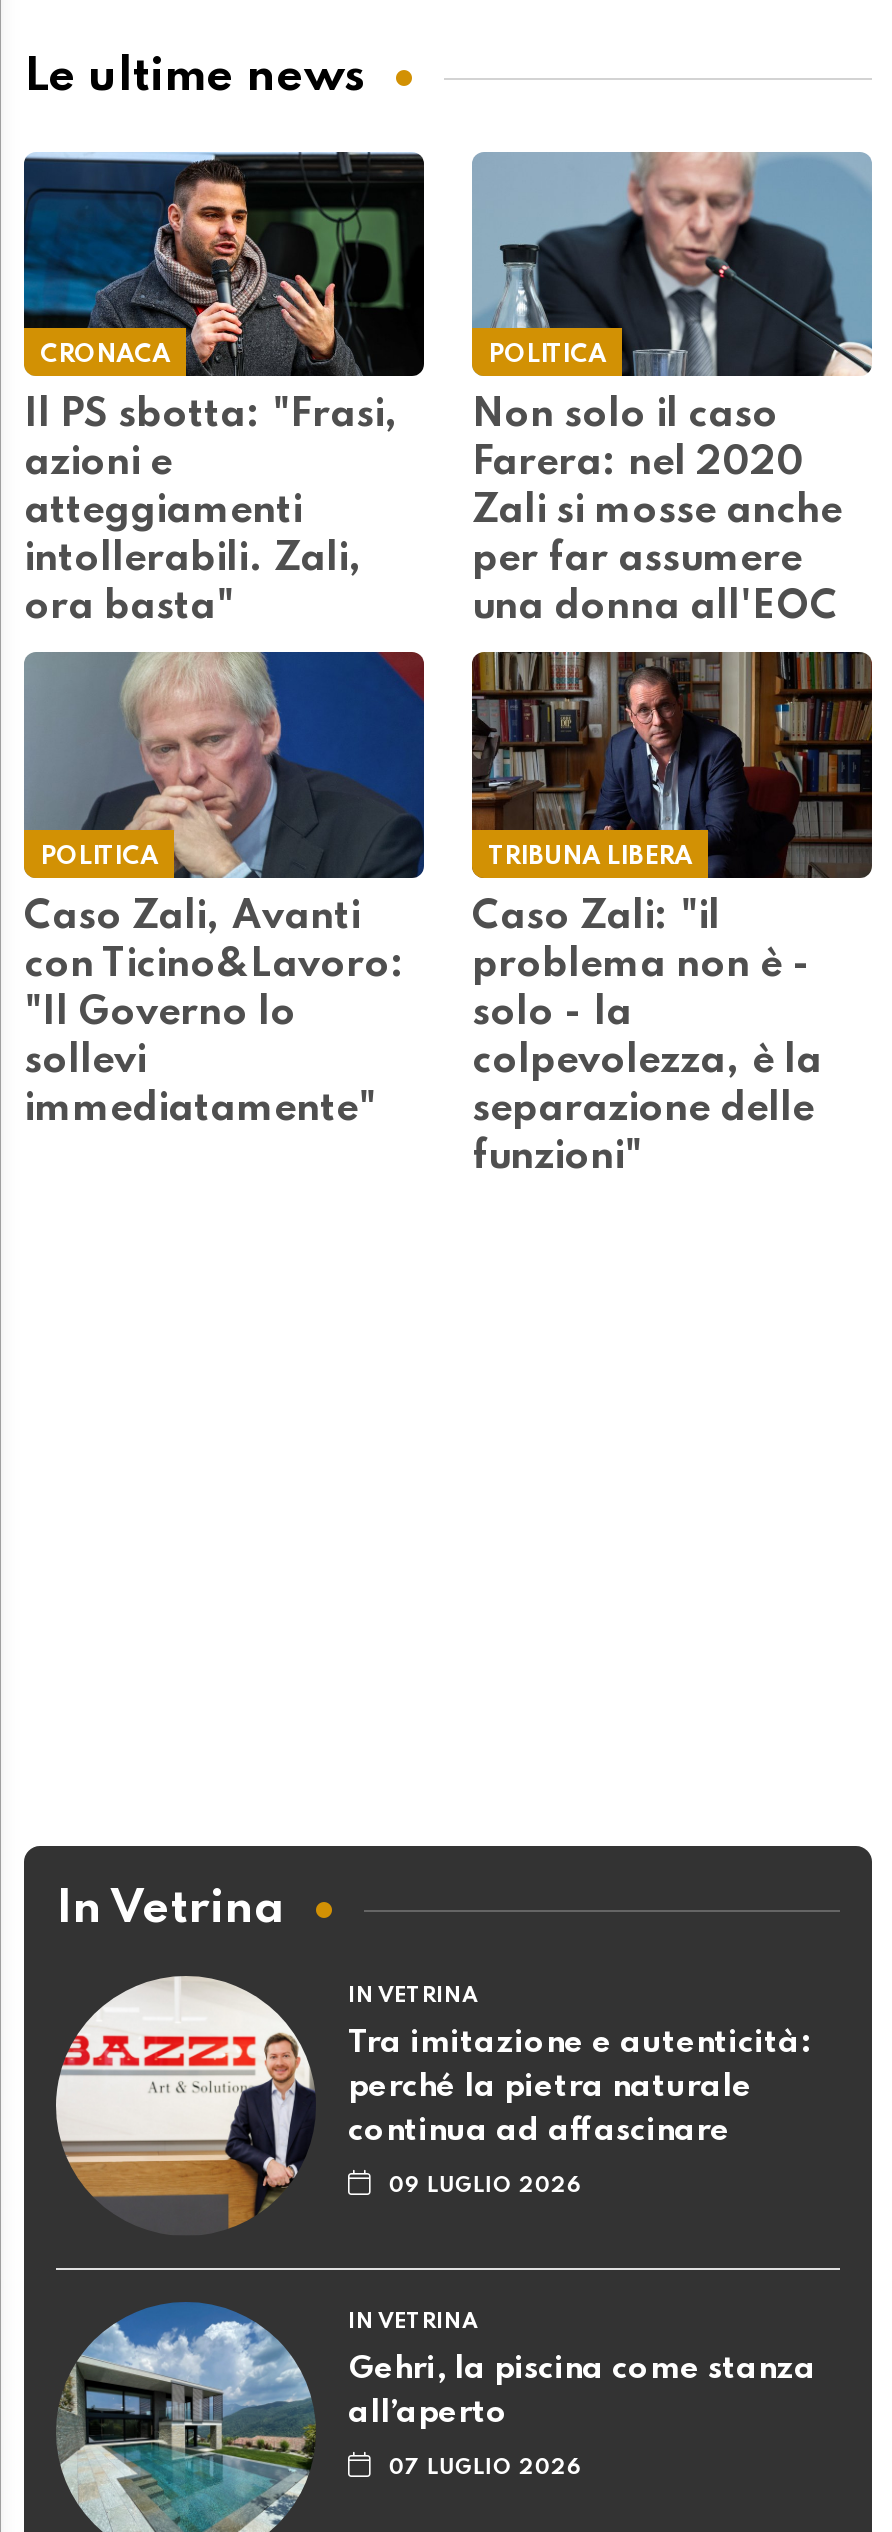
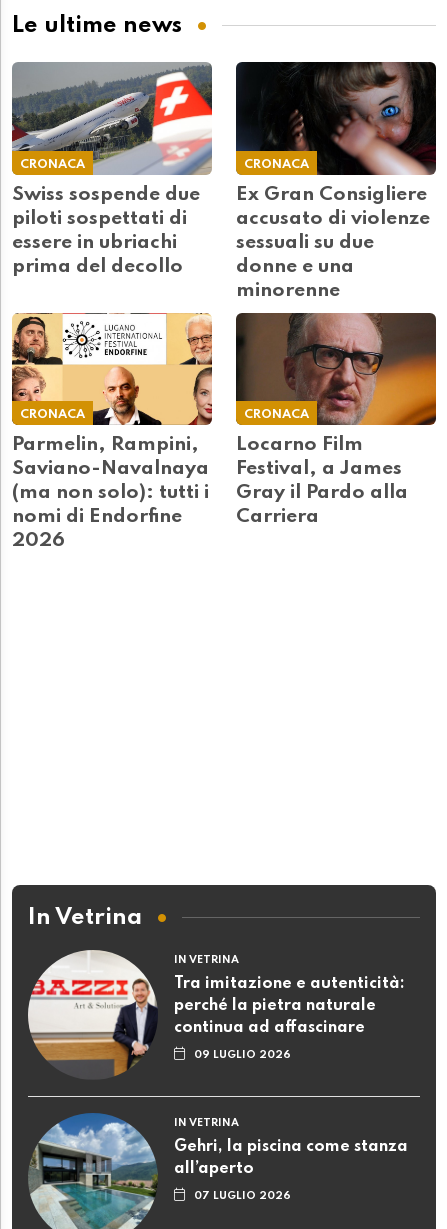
- [image]
- Il PS sbotta: "Frasi,
- azioni e
- atteggiamenti
- intollerabili. Zali,
- ora basta"
+ [image]
+ Swiss sospende due
+ piloti sospettati di
+ essere in ubriachi
+ prima del decollo

- [image]
- POLITICA
+ [image]
+ CRONACA

- Non solo il caso
- Farera: nel 2020
- Zali si mosse anche
- per far assumere
- una donna all'EOC
+ Ex Gran Consigliere
+ accusato di violenze
+ sessuali su due
+ donne e una
+ minorenne

- [image]
- POLITICA
+ [image]
+ CRONACA

- [image]
- TRIBUNA LIBERA
+ [image]
+ CRONACA

- Caso Zali, Avanti
- con Ticino&Lavoro:
- "Il Governo lo
- sollevi
- immediatamente"
+ Parmelin, Rampini,
+ Saviano-Navalnaya
+ (ma non solo): tutti i
+ nomi di Endorfine
+ 2026

- Caso Zali: "il
- problema non è -
- solo - la
- colpevolezza, è la
- separazione delle
- funzioni"
+ Locarno Film
+ Festival, a James
+ Gray il Pardo alla
+ Carriera
